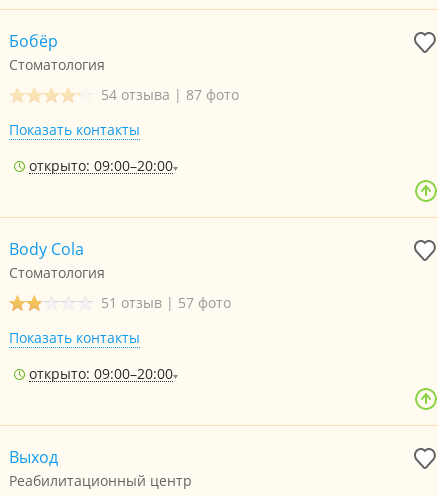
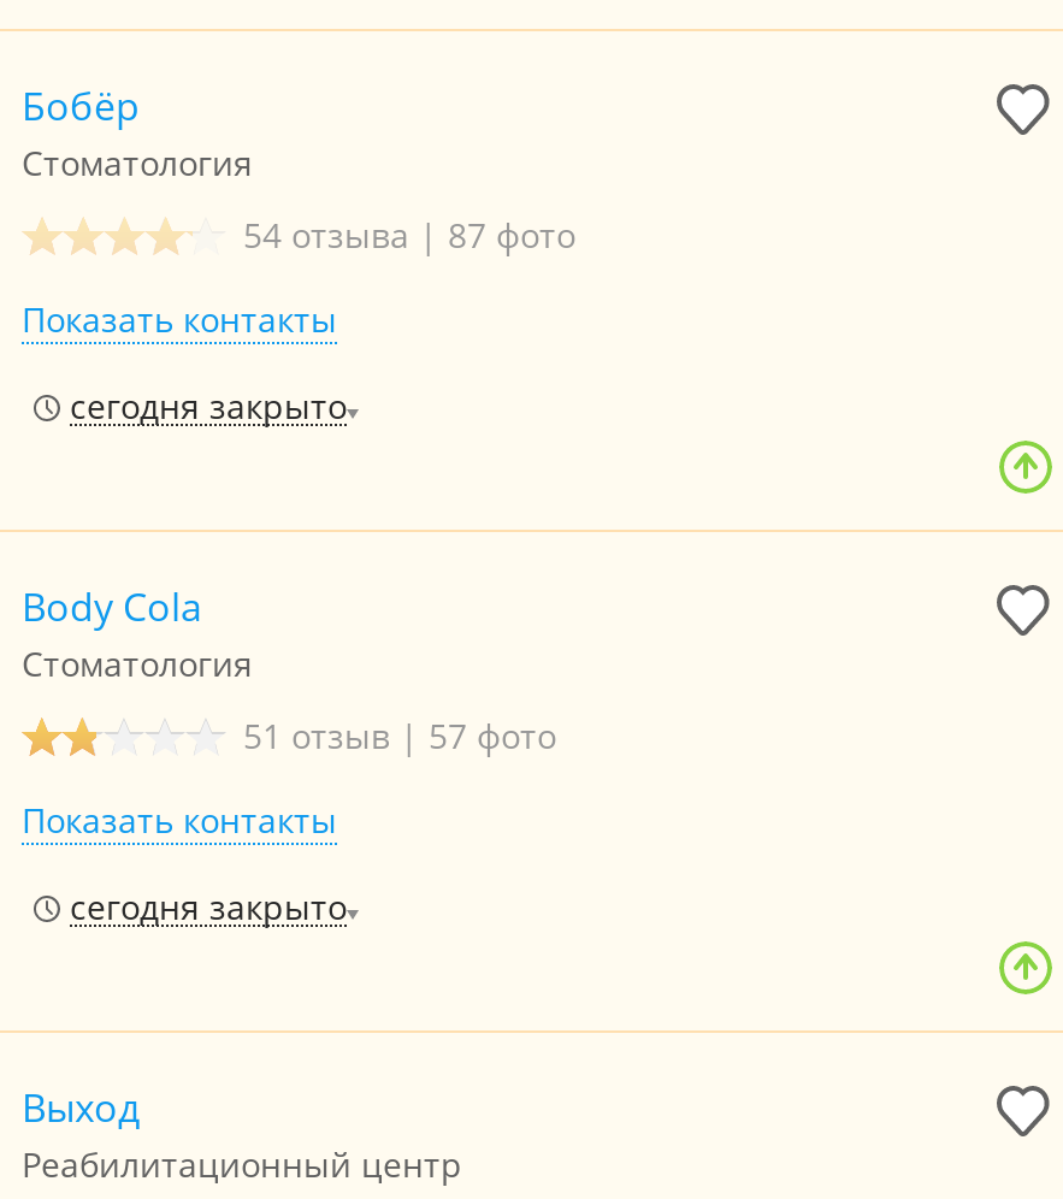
- открыто: 09:00–20:00
+ сегодня закрыто

- открыто: 09:00–20:00
+ сегодня закрыто
